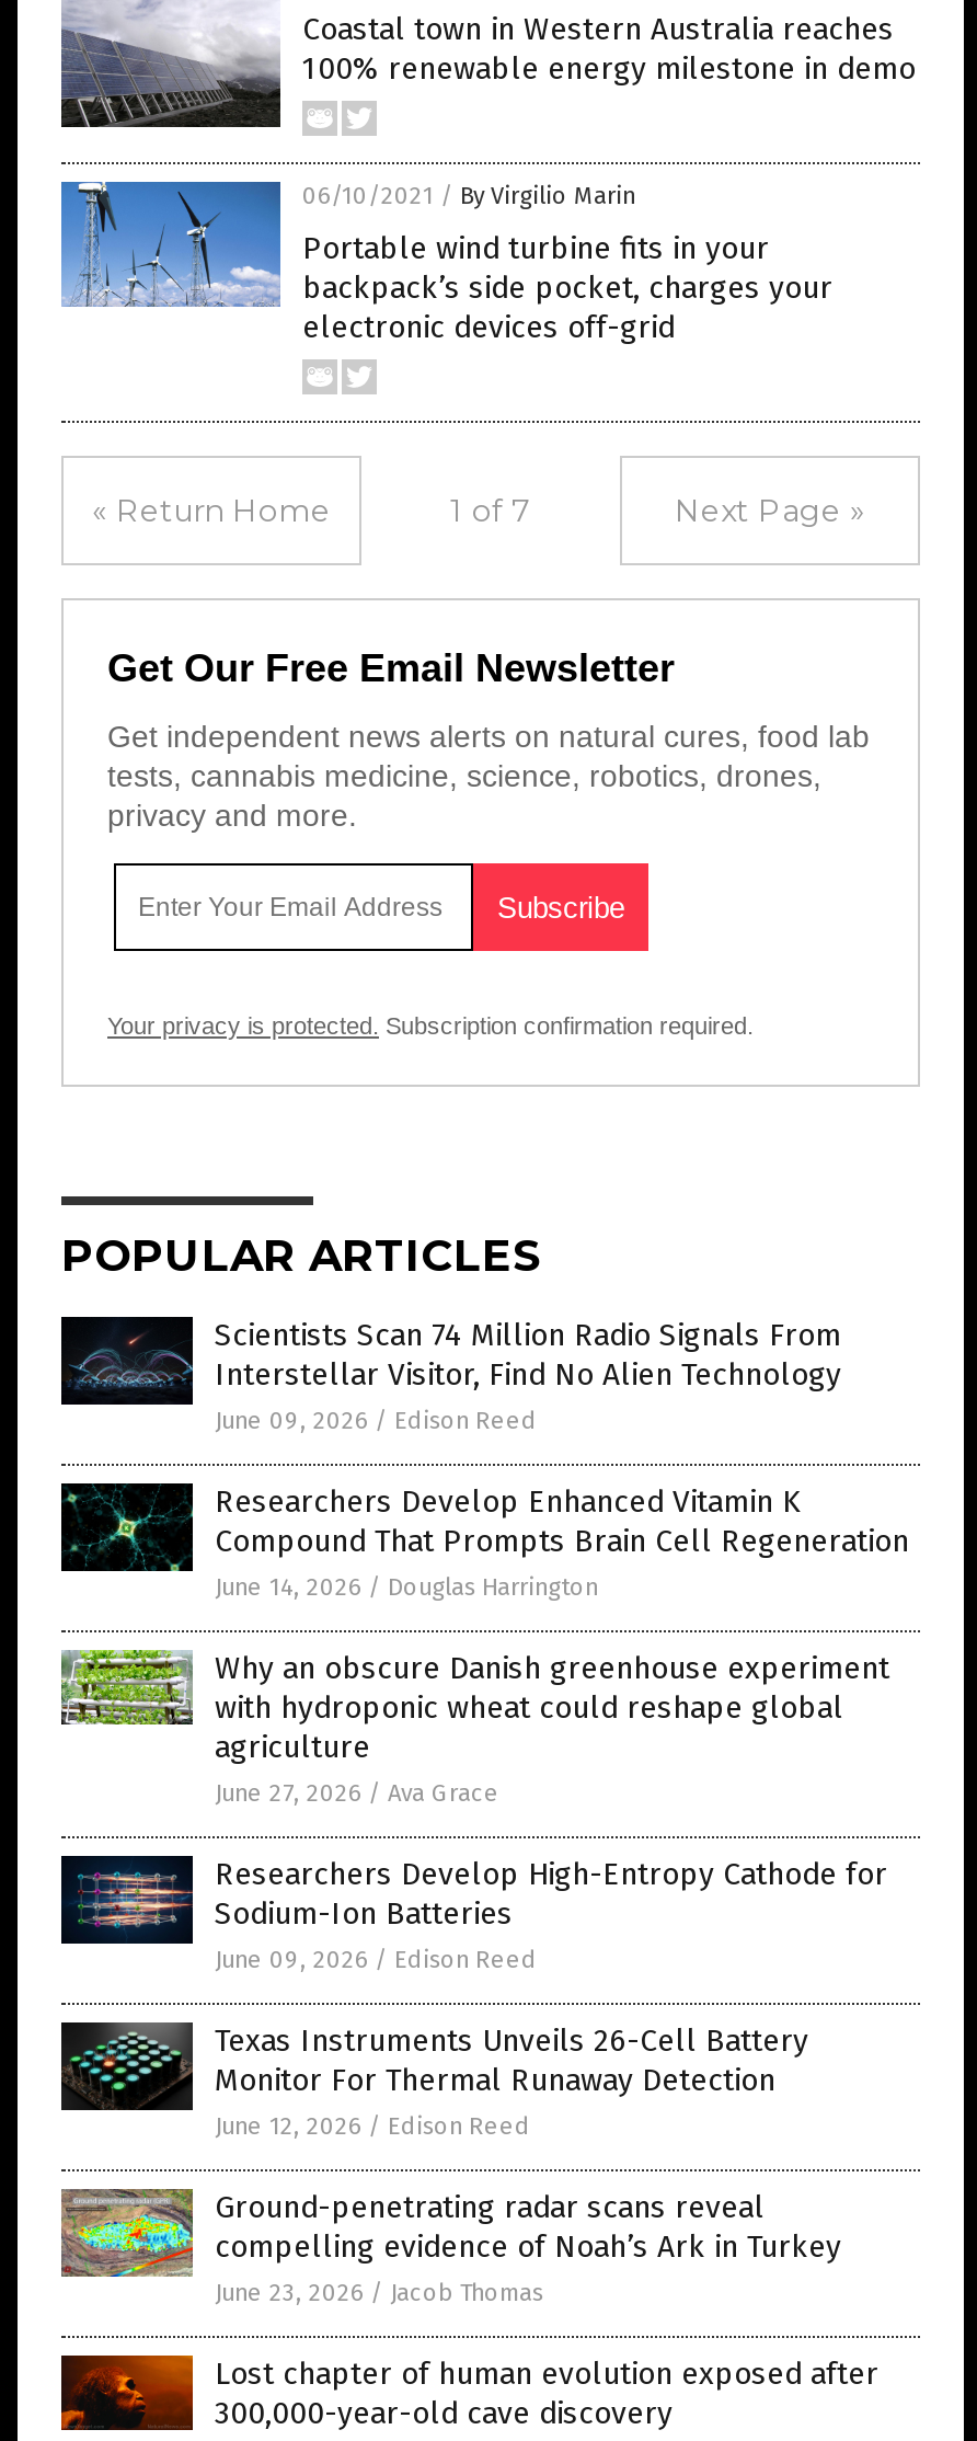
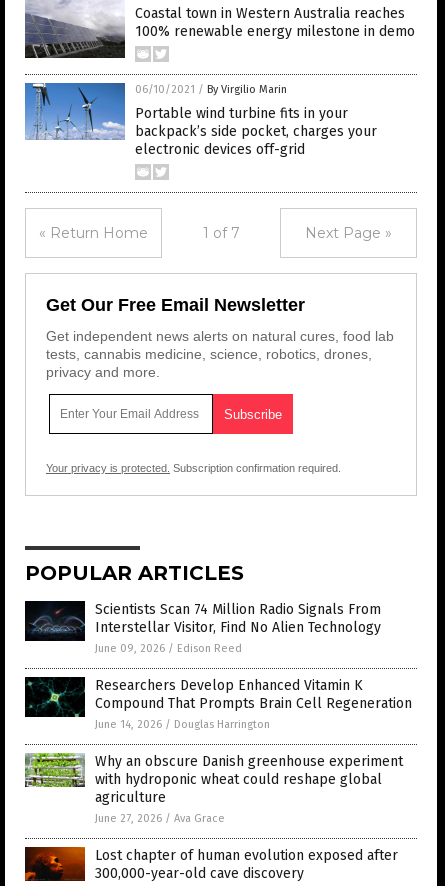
- [image]
- Researchers Develop High-Entropy Cathode for
- Sodium-Ion Batteries
- June 09, 2026 / Edison Reed
- Texas Instruments Unveils 26-Cell Battery
- Monitor For Thermal Runaway Detection
- June 12, 2026 / Edison Reed
- Ground-penetrating radar scans reveal
- compelling evidence of Noah’s Ark in Turkey
- June 23, 2026 / Jacob Thomas
